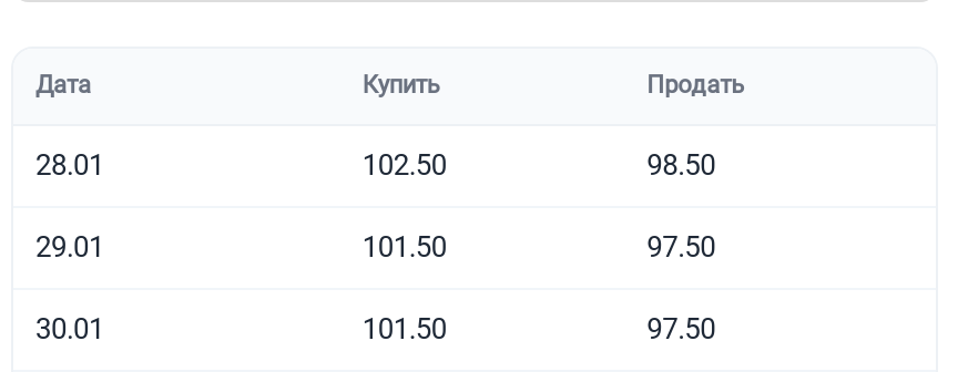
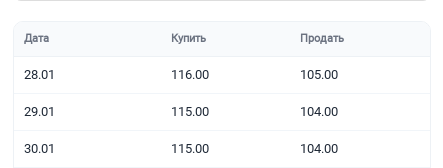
- 102.50
+ 116.00

- 98.50
+ 105.00

- 101.50
+ 115.00

- 97.50
+ 104.00

- 101.50
+ 115.00

- 97.50
+ 104.00
